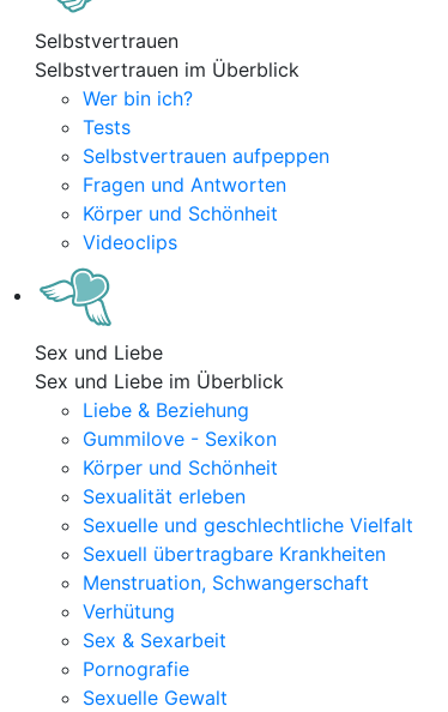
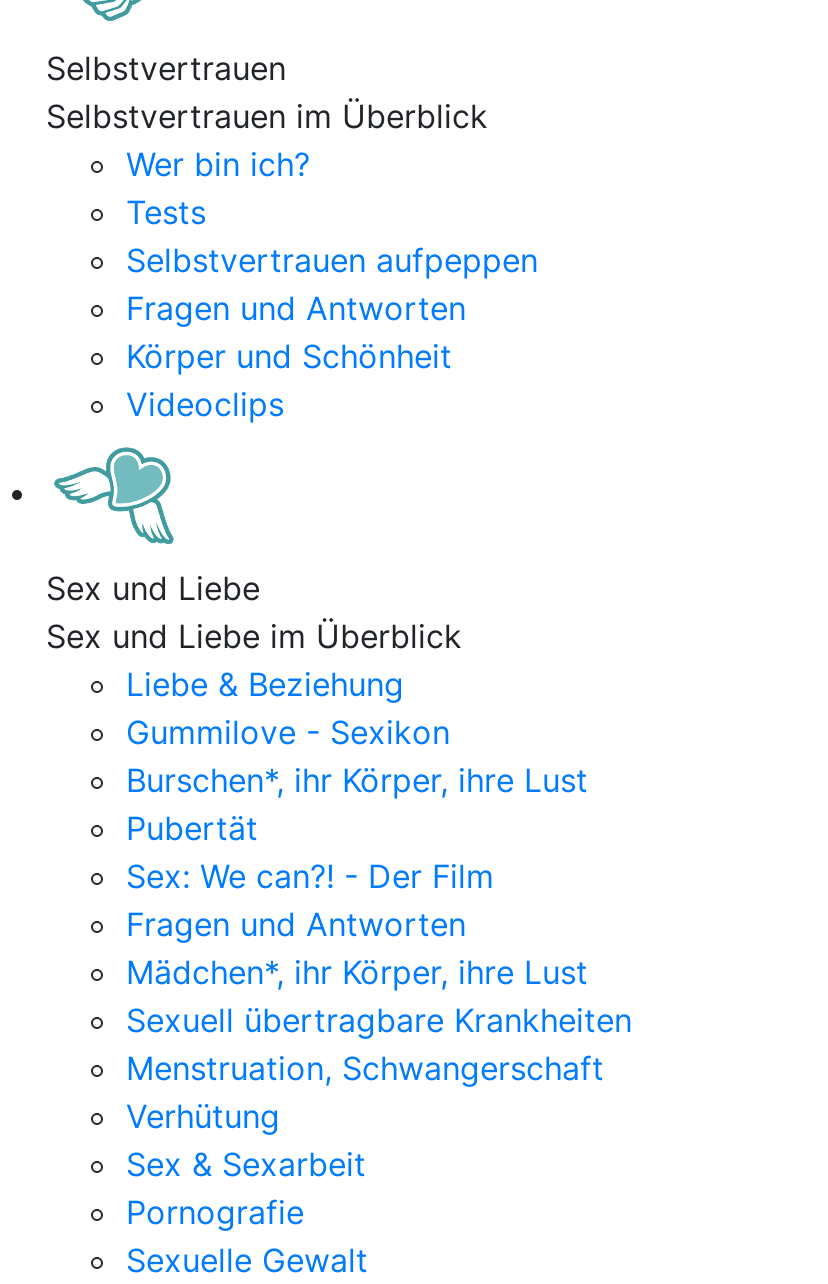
- Körper und Schönheit
- Sexualität erleben
- Sexuelle und geschlechtliche Vielfalt
+ Burschen*, ihr Körper, ihre Lust
+ Pubertät
+ Sex: We can?! - Der Film
+ Fragen und Antworten
+ Mädchen*, ihr Körper, ihre Lust
